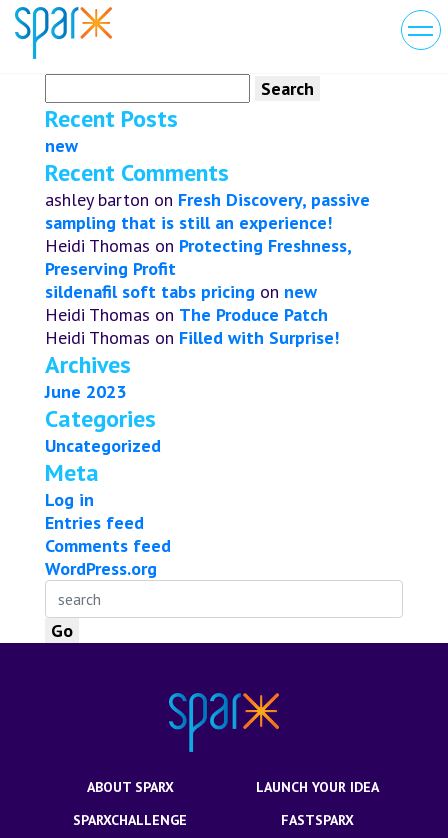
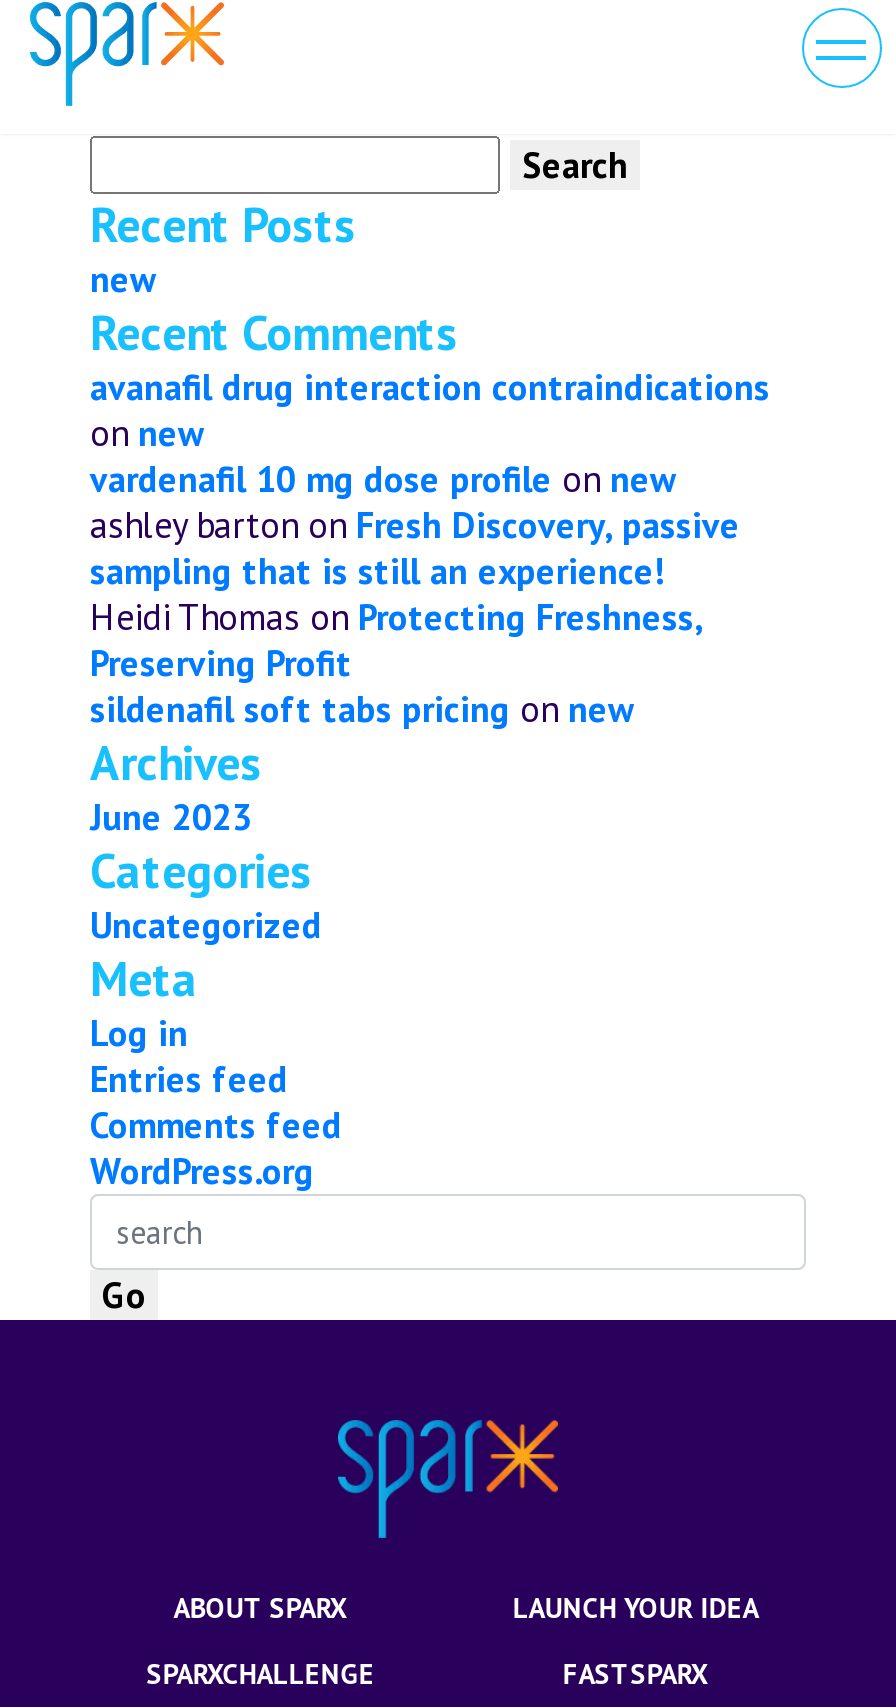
+ avanafil drug interaction contraindications
+ on new
+ vardenafil 10 mg dose profile on new

moved down: ashley barton on Fresh Discovery, passive | sampling that is still an experience! | Heidi Thomas on Protecting Freshness, | Preserving Profit | sildenafil soft tabs pricing on new

- Heidi Thomas on The Produce Patch
- Heidi Thomas on Filled with Surprise!
